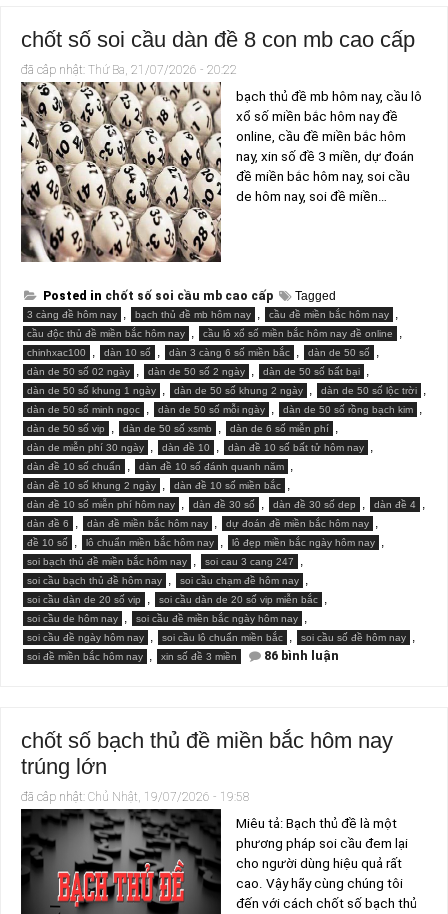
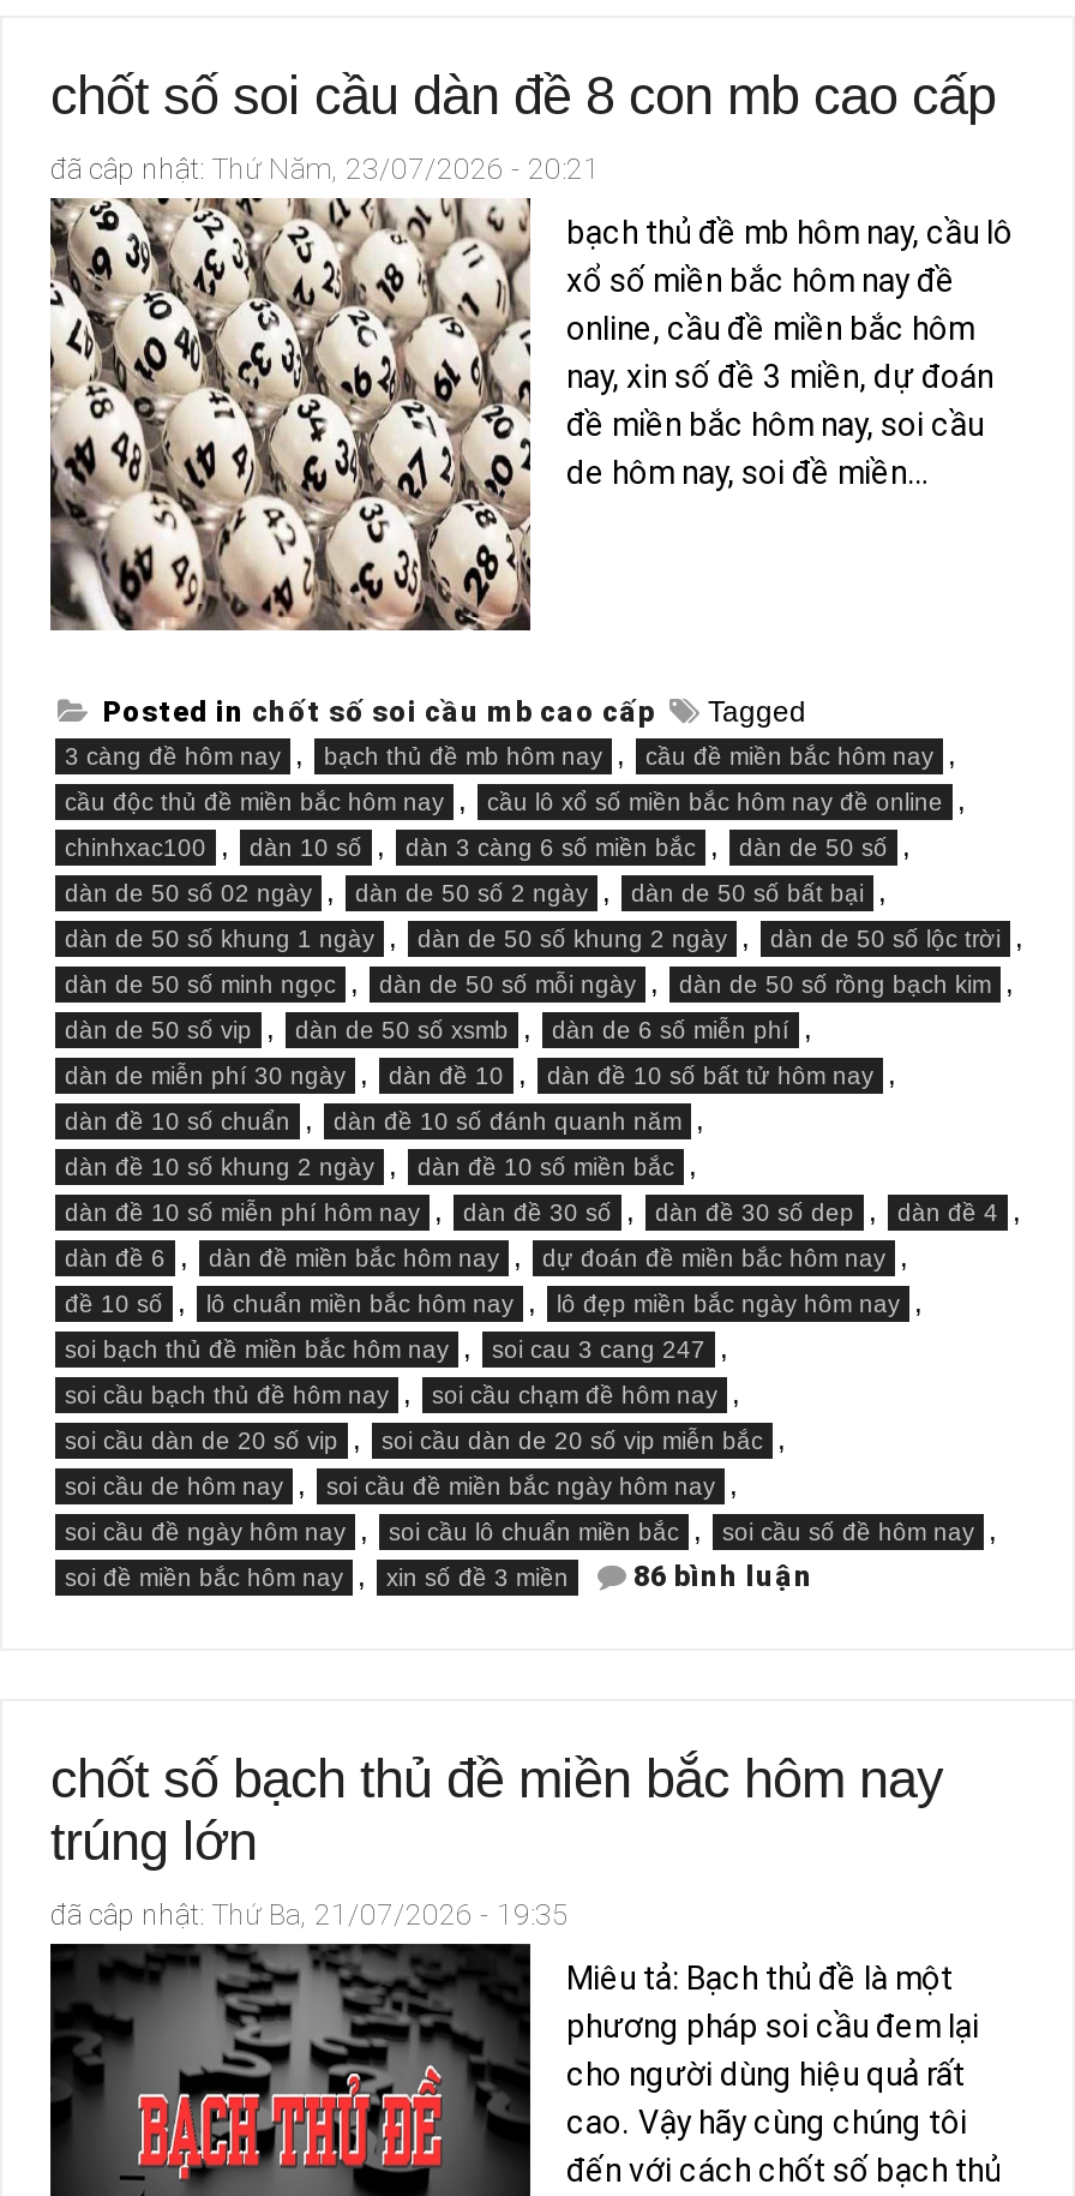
- đã câp nhật: Thứ Ba, 21/07/2026 - 20:22
+ đã câp nhật: Thứ Năm, 23/07/2026 - 20:21

- đã câp nhật: Chủ Nhật, 19/07/2026 - 19:58
+ đã câp nhật: Thứ Ba, 21/07/2026 - 19:35
